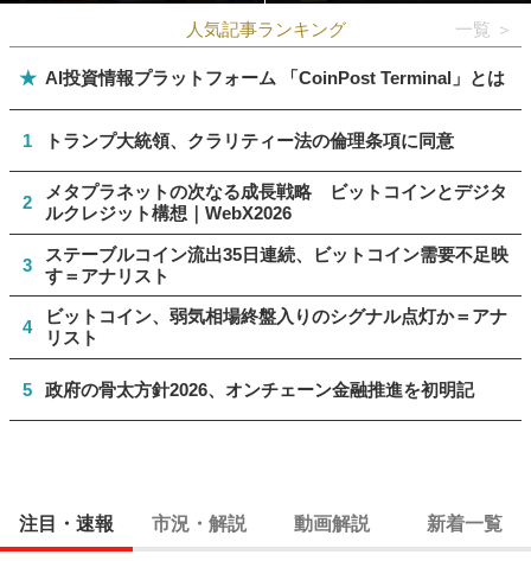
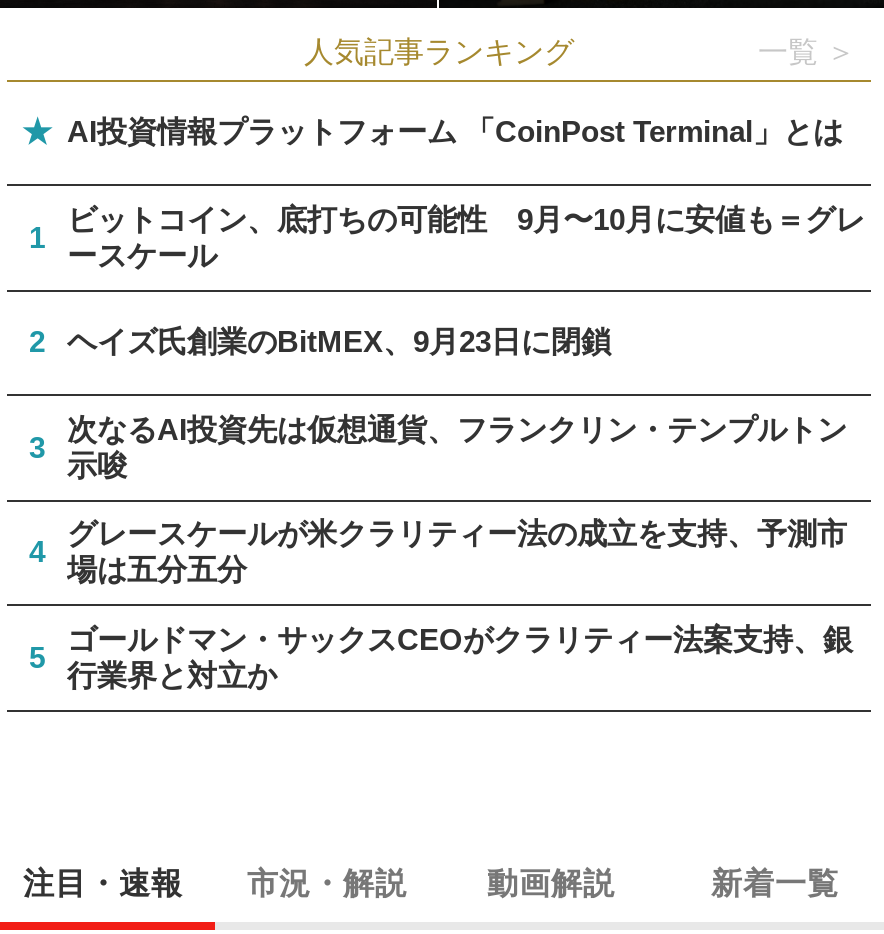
- トランプ大統領、クラリティー法の倫理条項に同意
+ ビットコイン、底打ちの可能性 9月〜10月に安値も＝グレ
+ ースケール

- メタプラネットの次なる成長戦略 ビットコインとデジタ
- ルクレジット構想｜WebX2026
+ ヘイズ氏創業のBitMEX、9月23日に閉鎖

- ステーブルコイン流出35日連続、ビットコイン需要不足映
- す＝アナリスト
+ 次なるAI投資先は仮想通貨、フランクリン・テンプルトン
+ 示唆

- ビットコイン、弱気相場終盤入りのシグナル点灯か＝アナ
- リスト
+ グレースケールが米クラリティー法の成立を支持、予測市
+ 場は五分五分

- 政府の骨太方針2026、オンチェーン金融推進を初明記
+ ゴールドマン・サックスCEOがクラリティー法案支持、銀
+ 行業界と対立か
